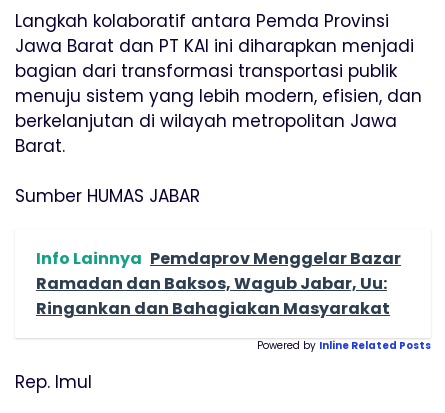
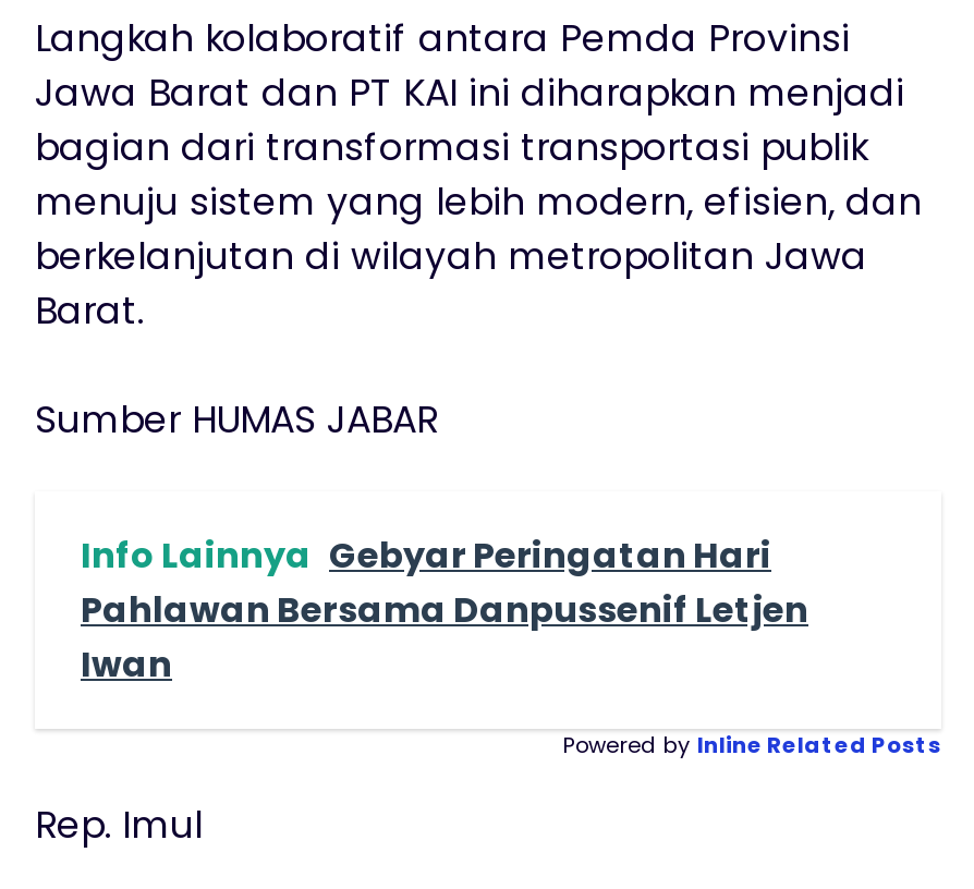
- Info Lainnya Pemdaprov Menggelar Bazar
- Ramadan dan Baksos, Wagub Jabar, Uu:
- Ringankan dan Bahagiakan Masyarakat
+ Info Lainnya Gebyar Peringatan Hari
+ Pahlawan Bersama Danpussenif Letjen
+ Iwan
